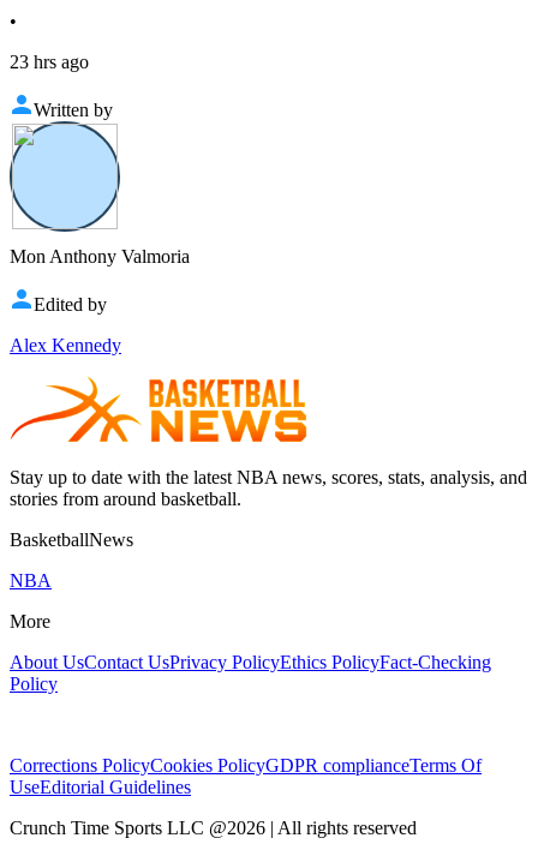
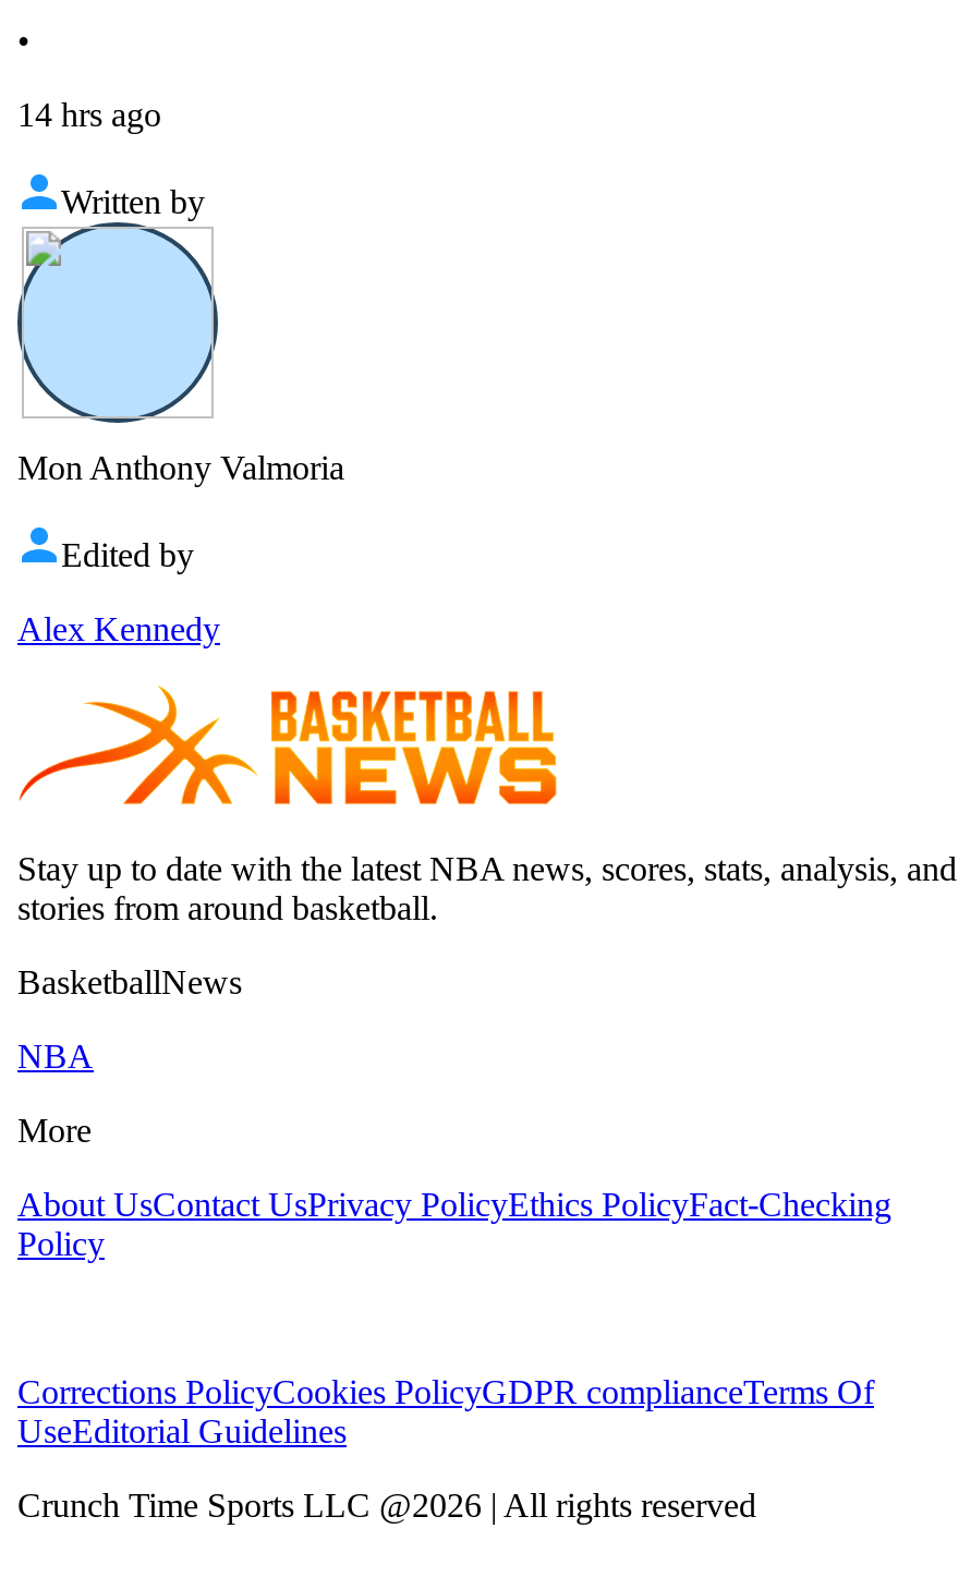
- 23 hrs ago
+ 14 hrs ago
